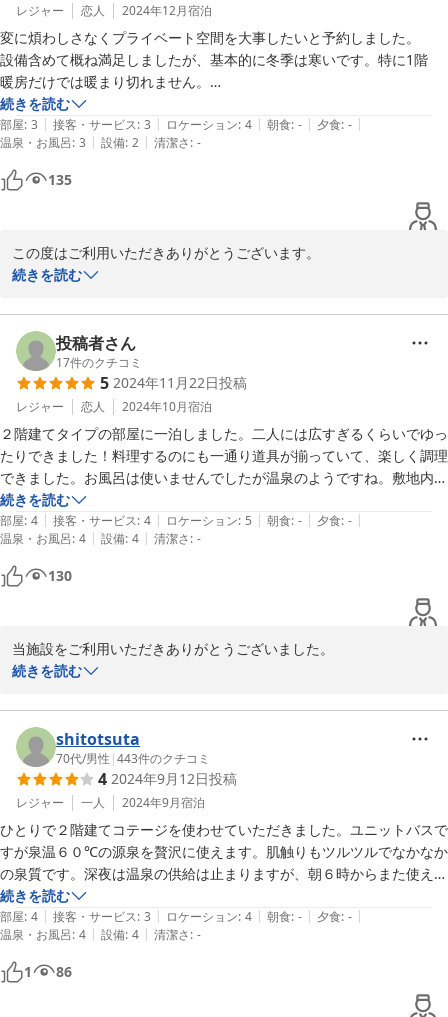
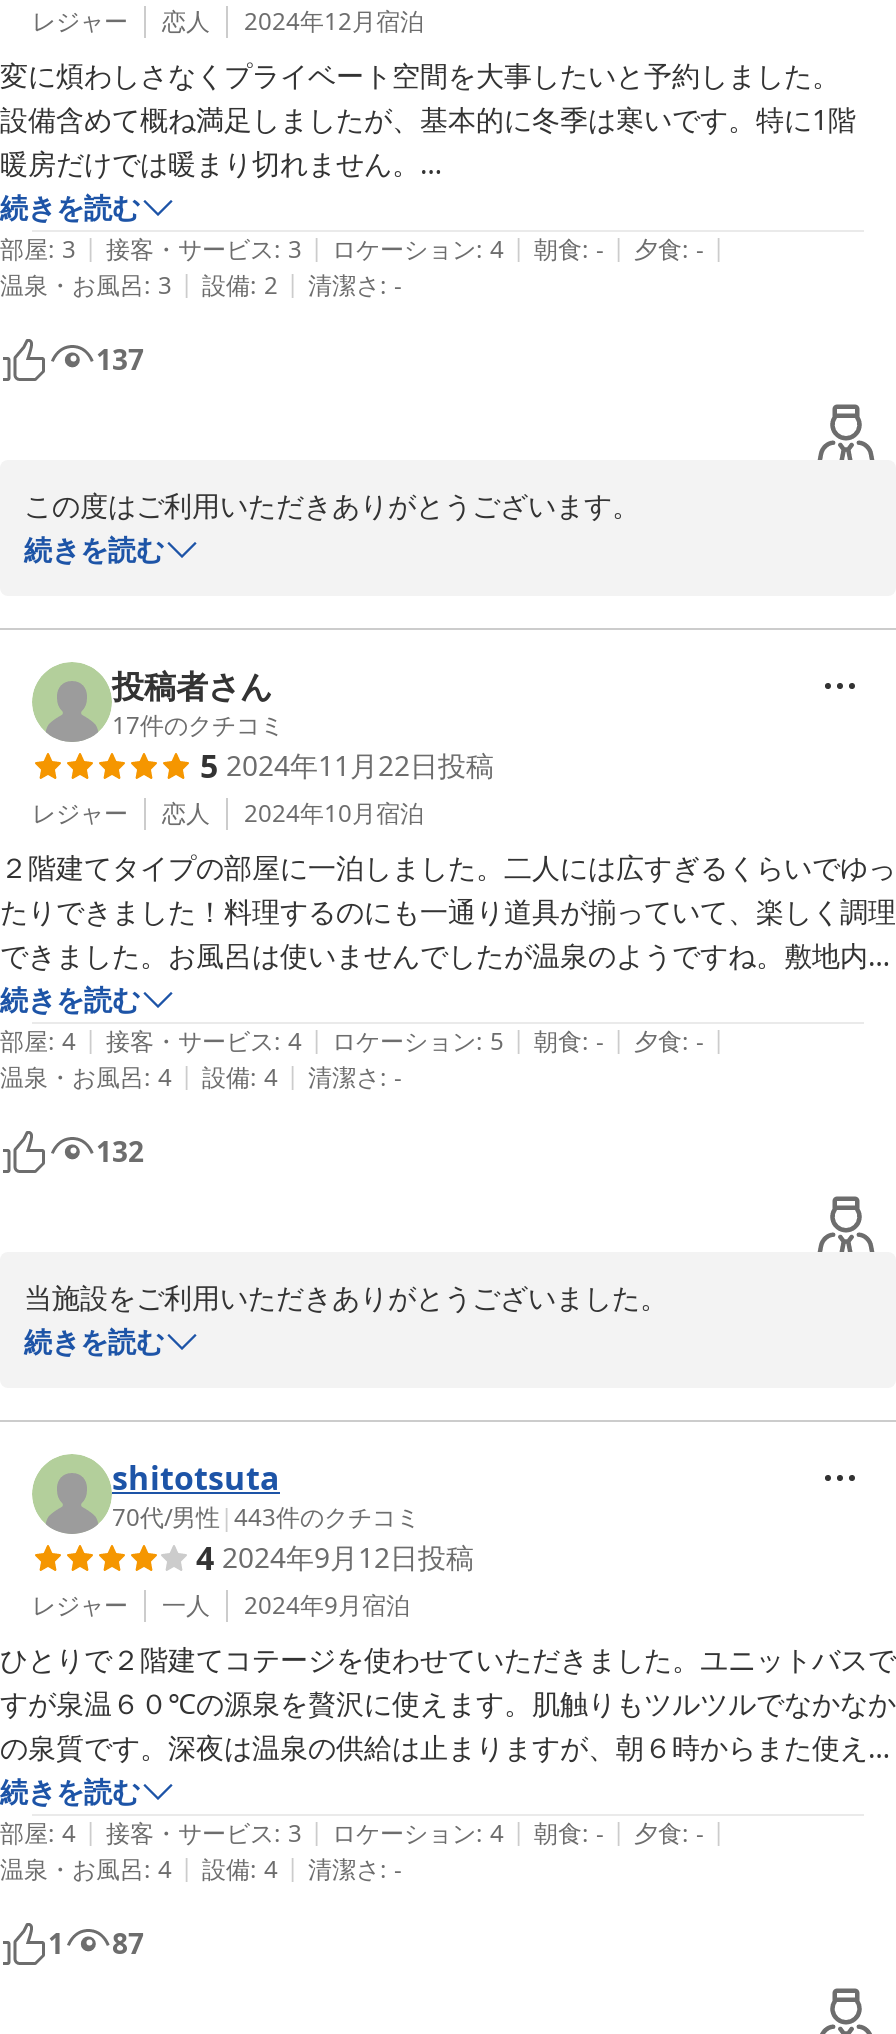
- 135
+ 137

- 130
+ 132

- 1 86
+ 1 87
